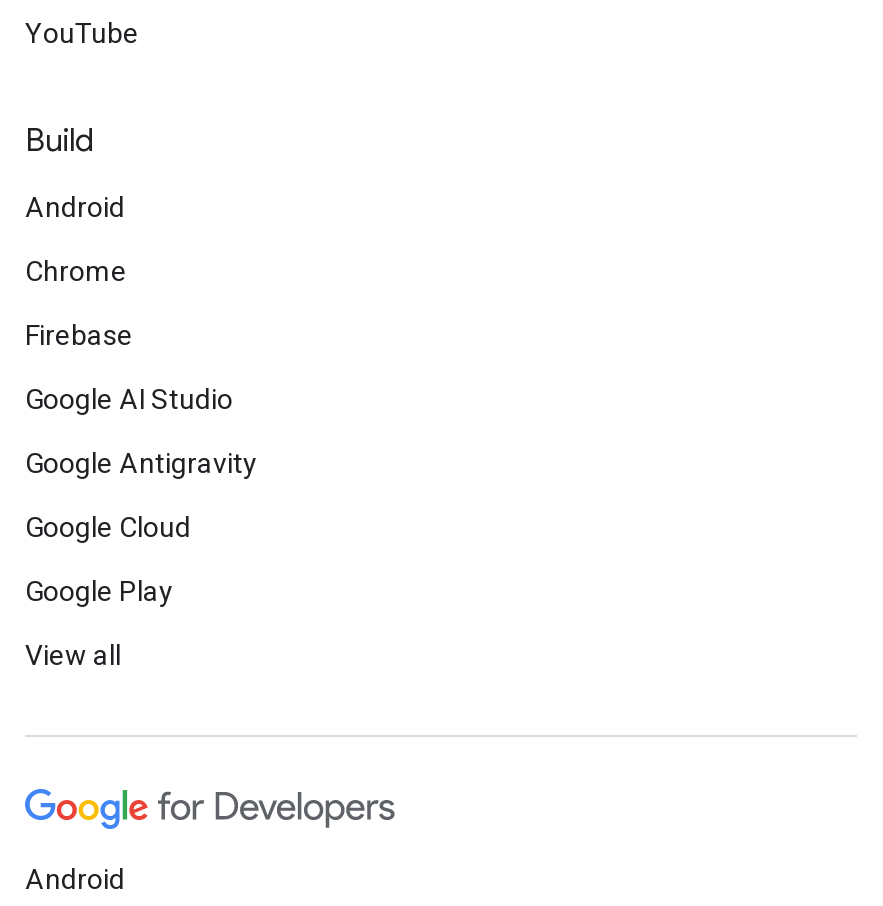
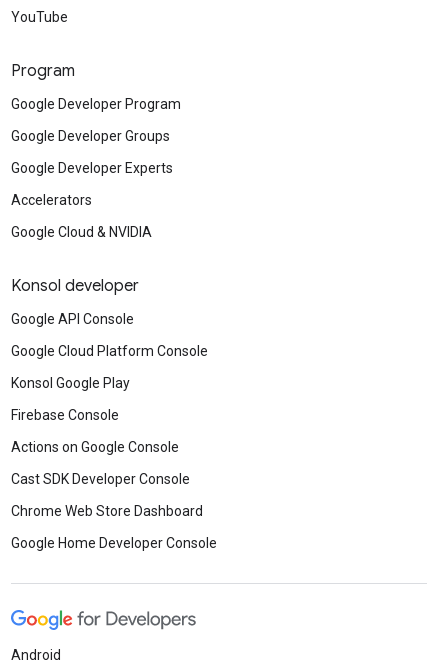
- Build
- Android
- Chrome
- Firebase
- Google AI Studio
- Google Antigravity
- Google Cloud
- Google Play
- View all
+ Program
+ Google Developer Program
+ Google Developer Groups
+ Google Developer Experts
+ Accelerators
+ Google Cloud & NVIDIA
+ Konsol developer
+ Google API Console
+ Google Cloud Platform Console
+ Konsol Google Play
+ Firebase Console
+ Actions on Google Console
+ Cast SDK Developer Console
+ Chrome Web Store Dashboard
+ Google Home Developer Console
